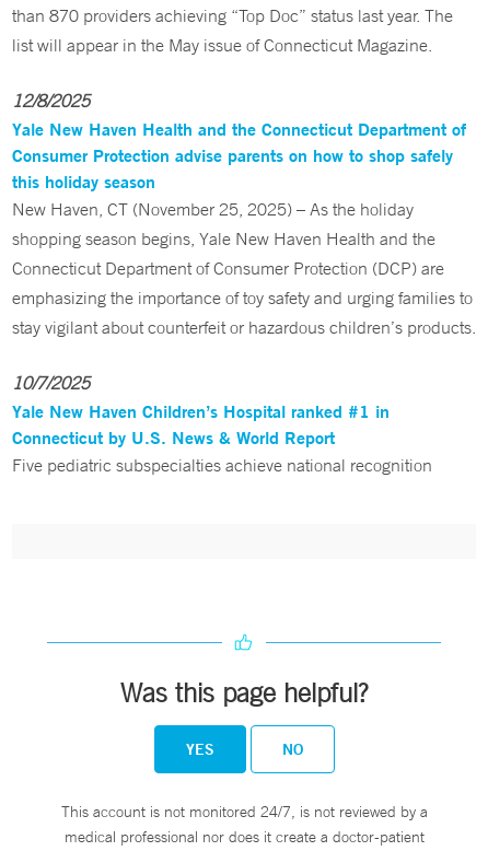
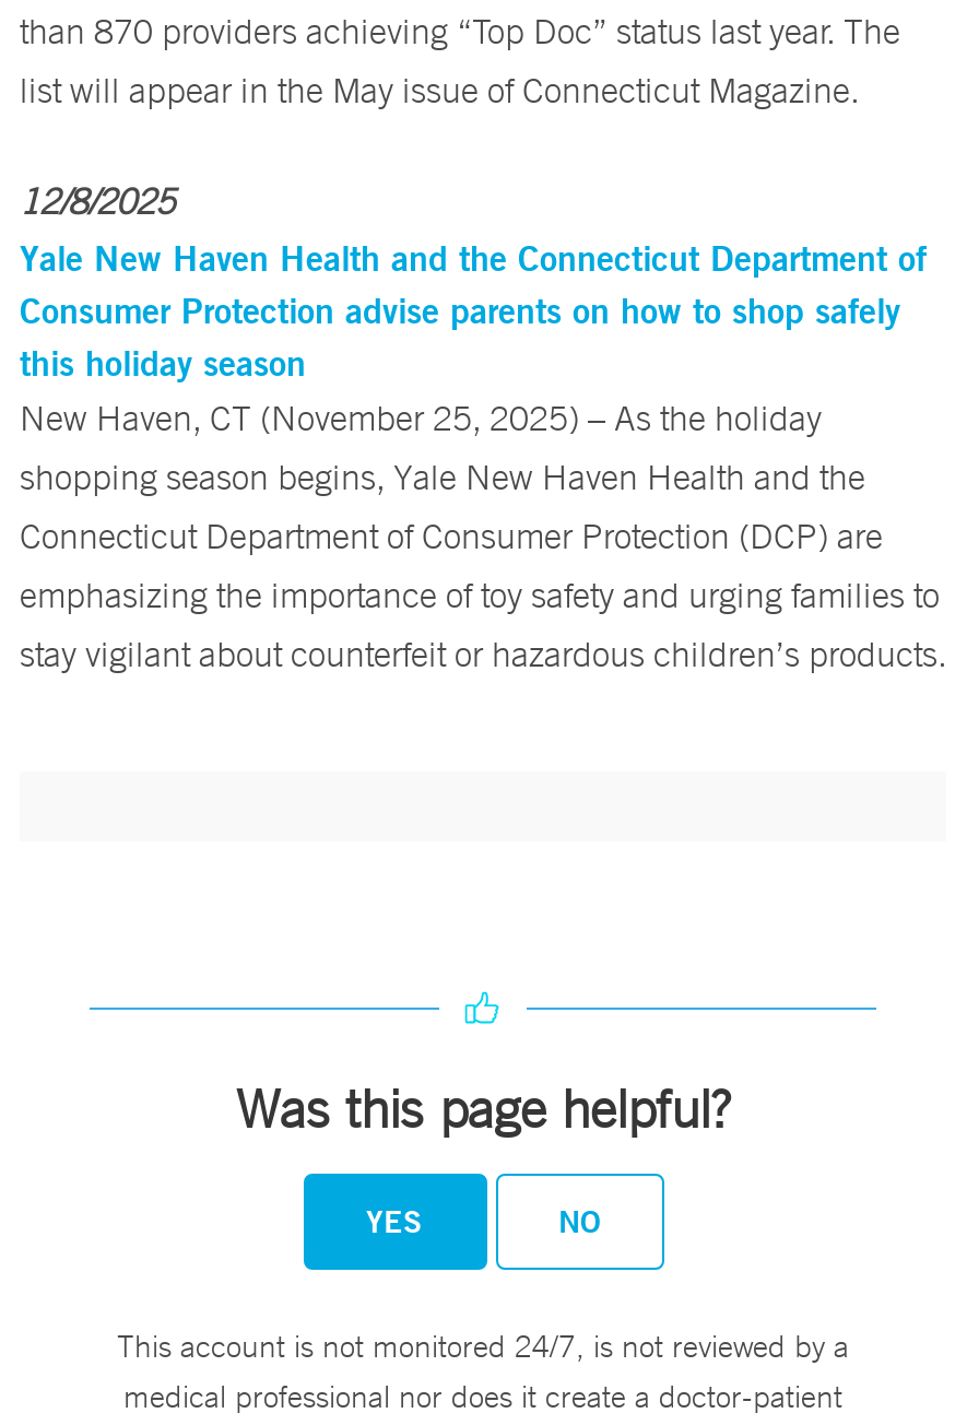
- 10/7/2025
- Yale New Haven Children’s Hospital ranked #1 in
- Connecticut by U.S. News & World Report
- Five pediatric subspecialties achieve national recognition
